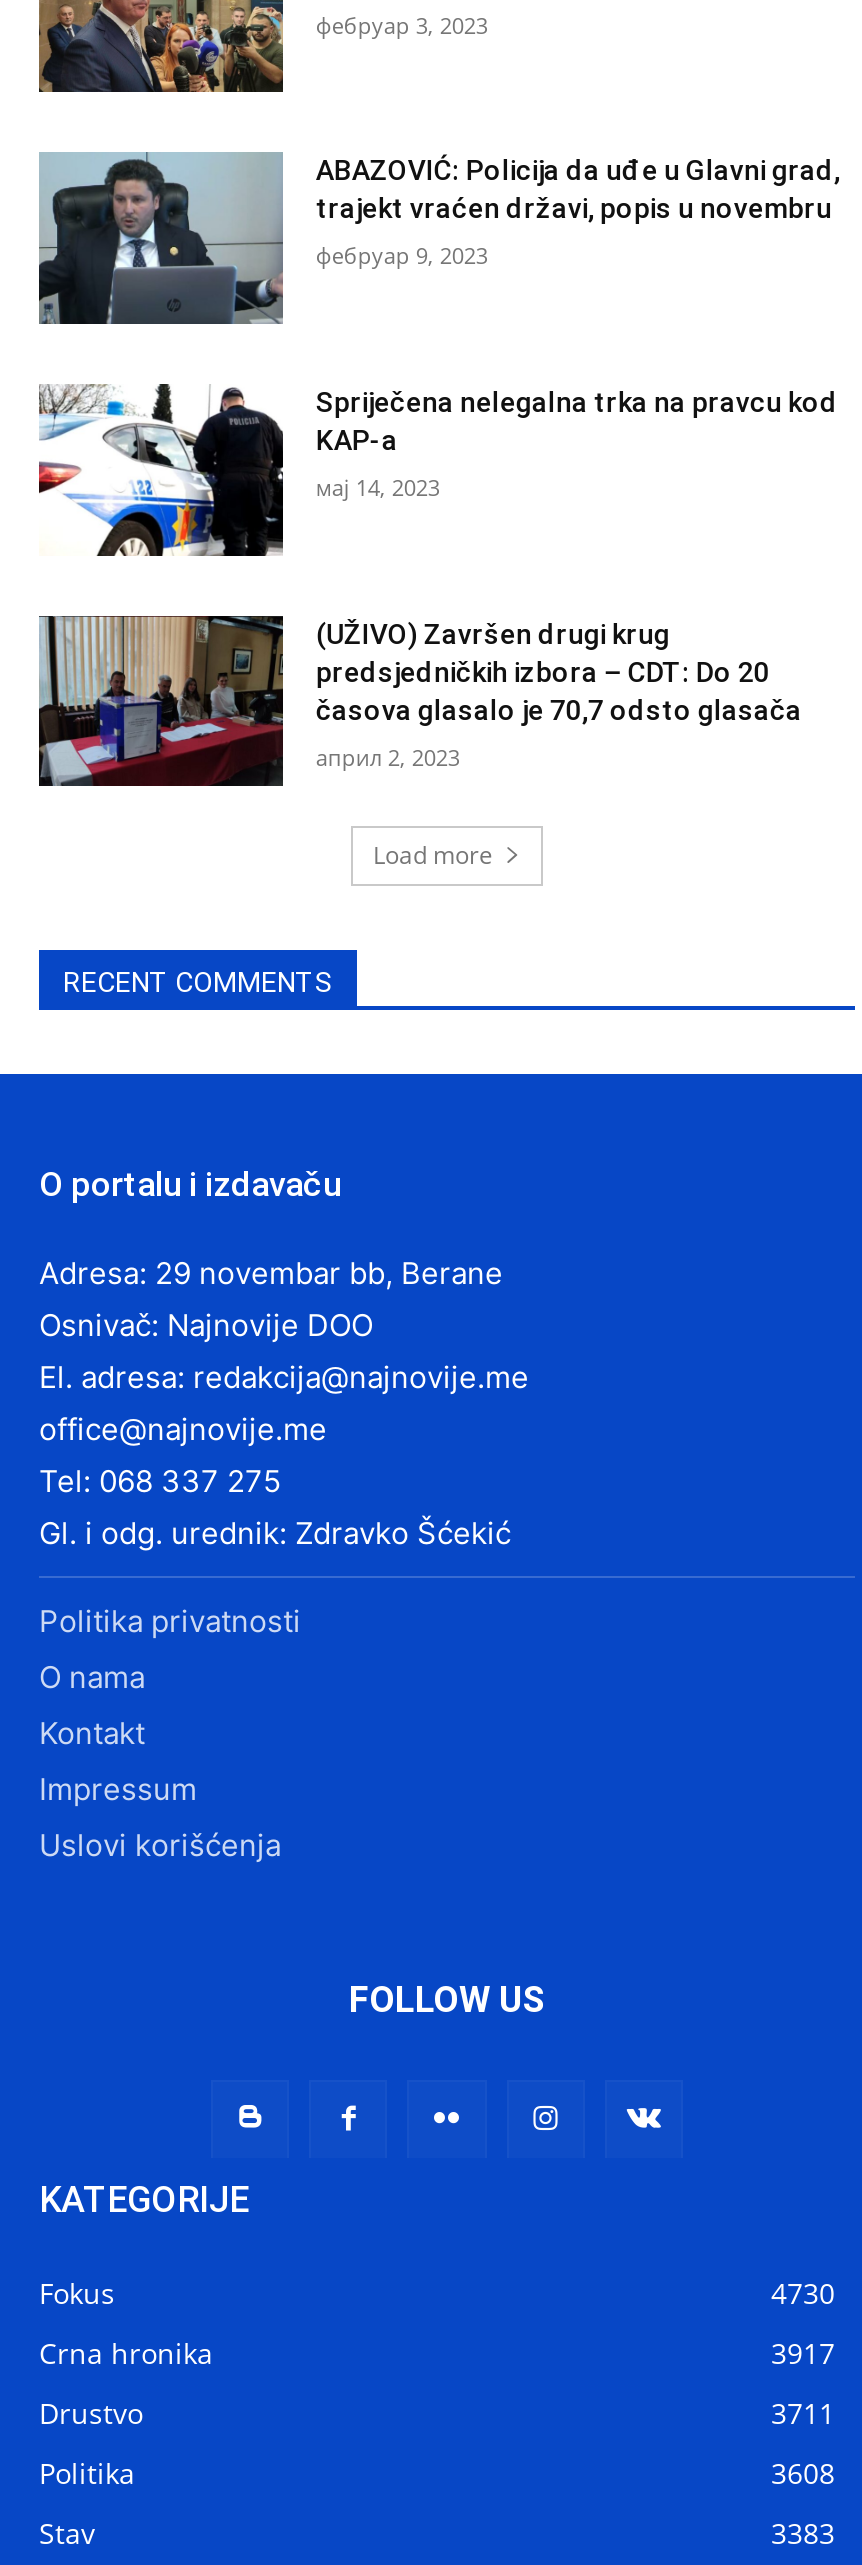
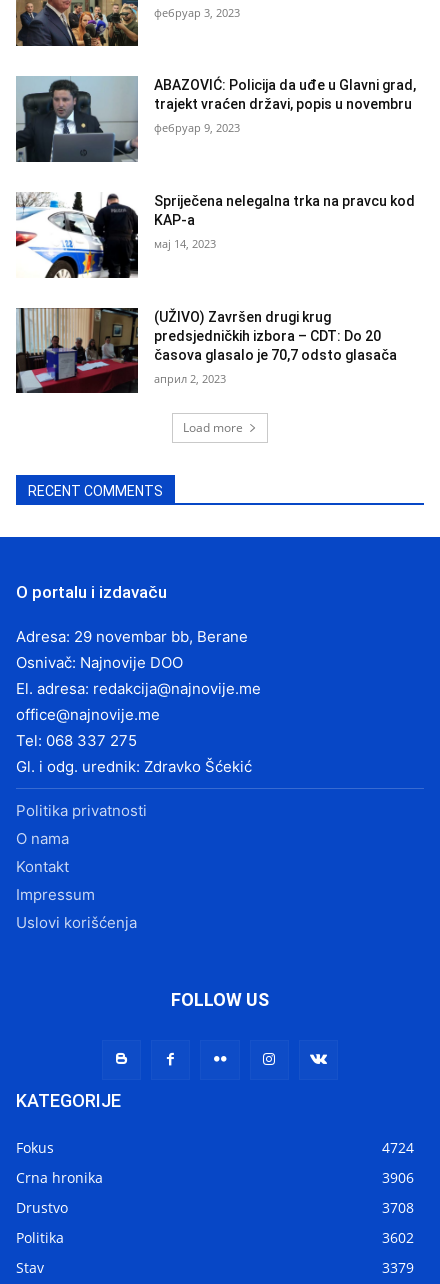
- 4730
+ 4724

- 3917
+ 3906

- 3711
+ 3708

- 3608
+ 3602

- 3383
+ 3379
